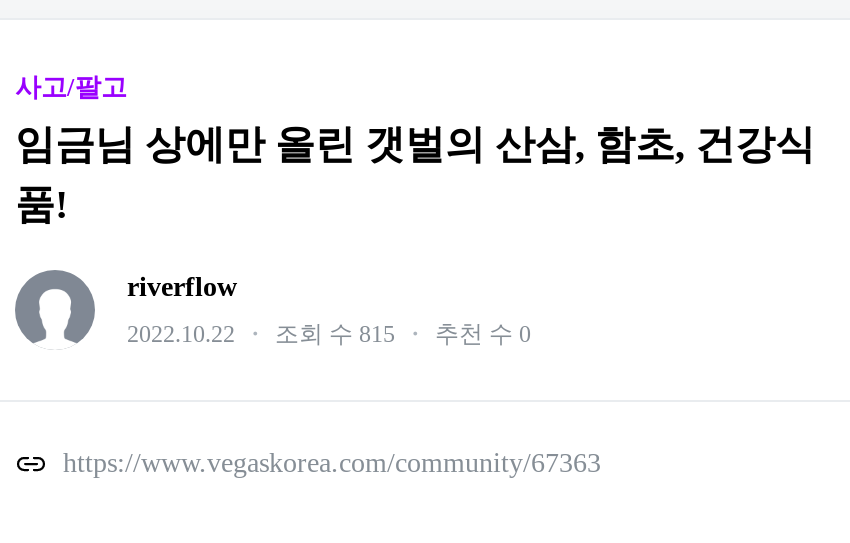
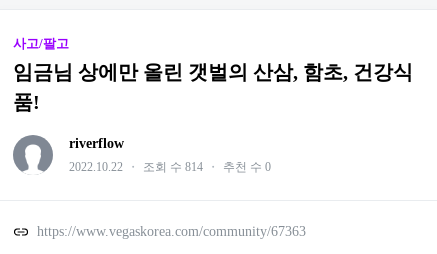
- 2022.10.22 ・ 조회 수 815 ・ 추천 수 0
+ 2022.10.22 ・ 조회 수 814 ・ 추천 수 0
